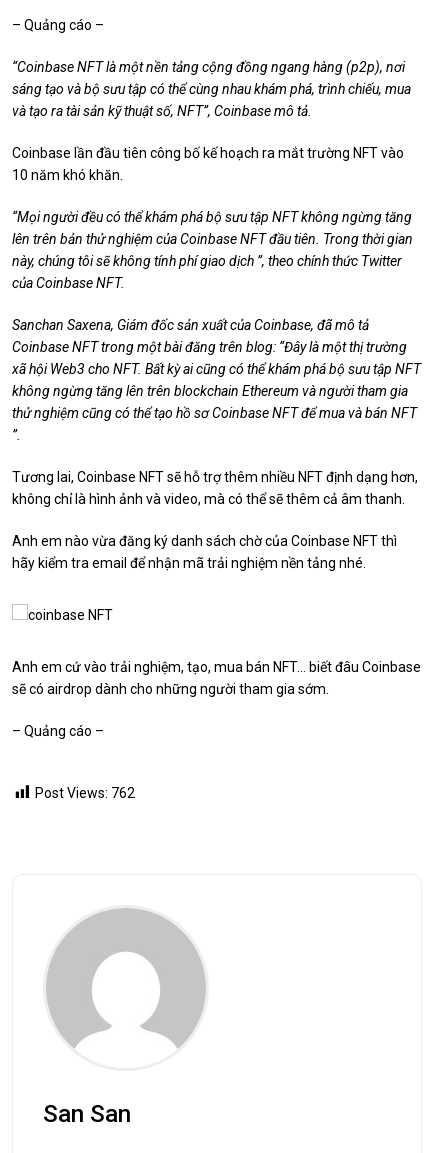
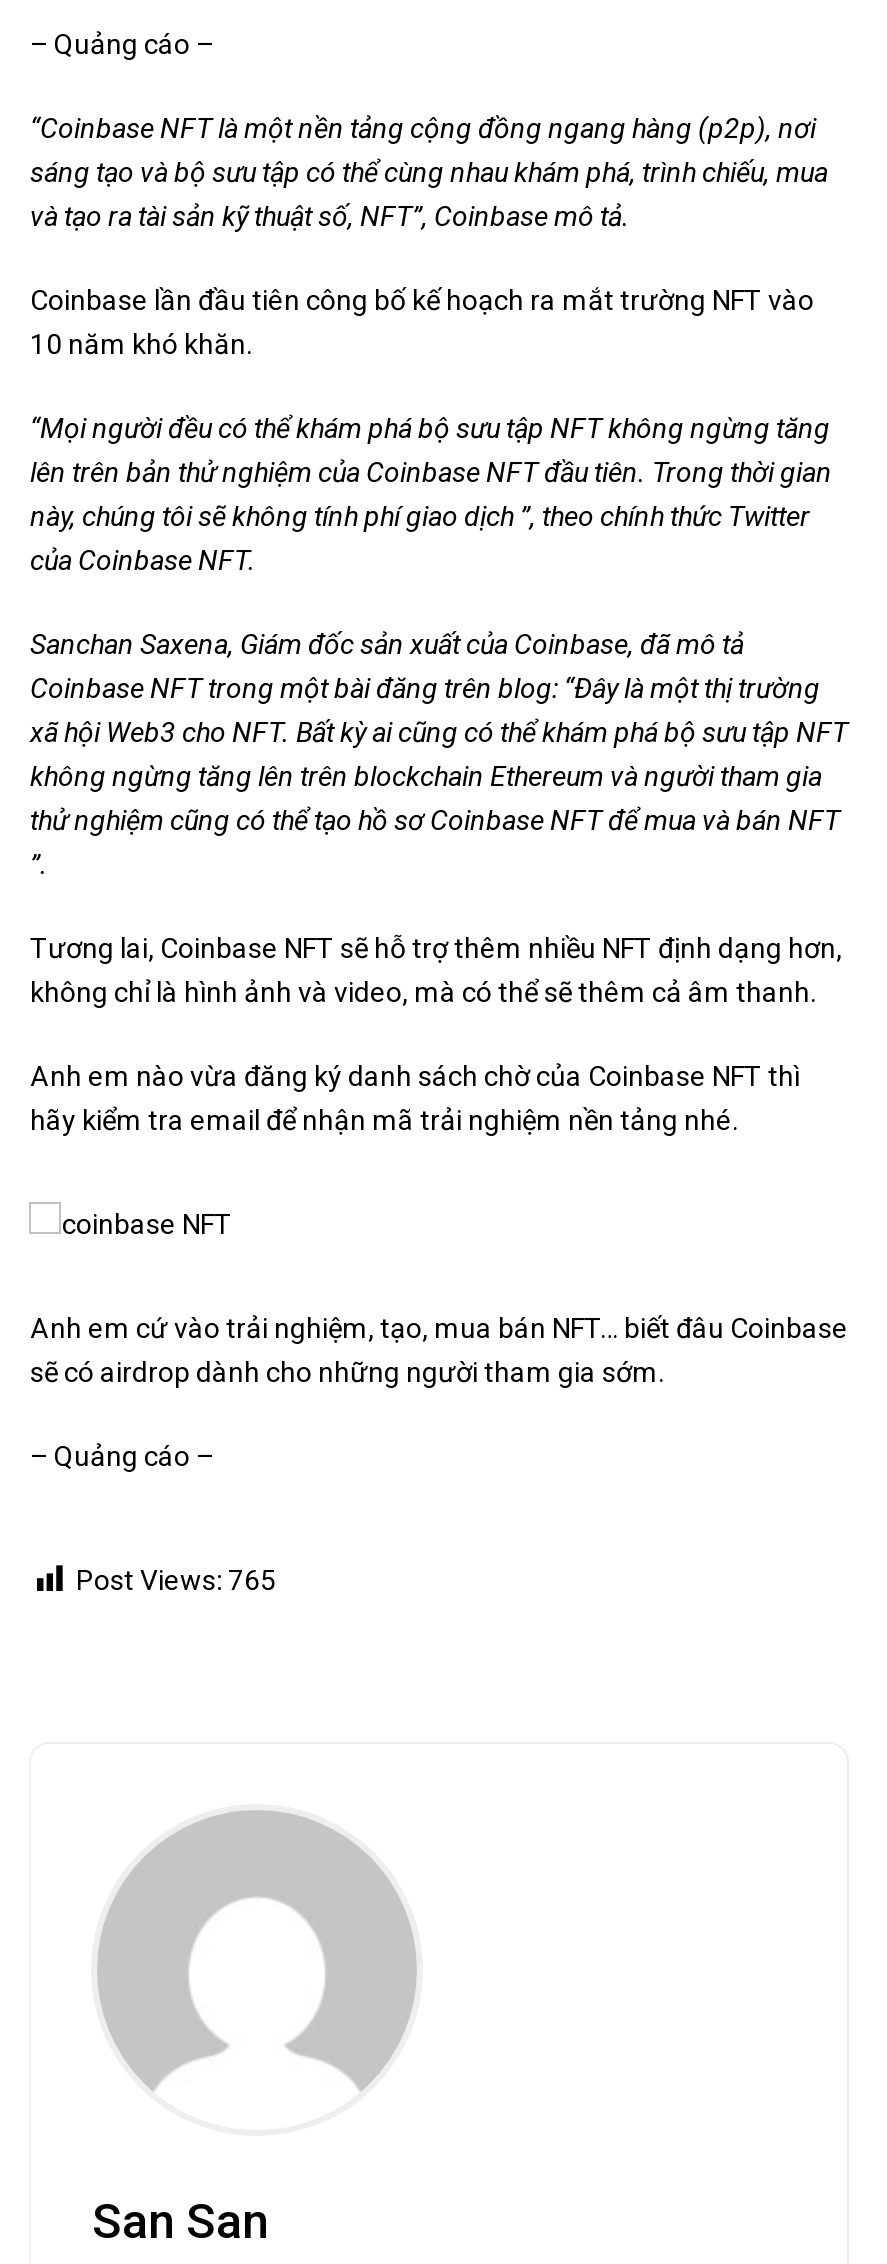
- Post Views: 762
+ Post Views: 765
